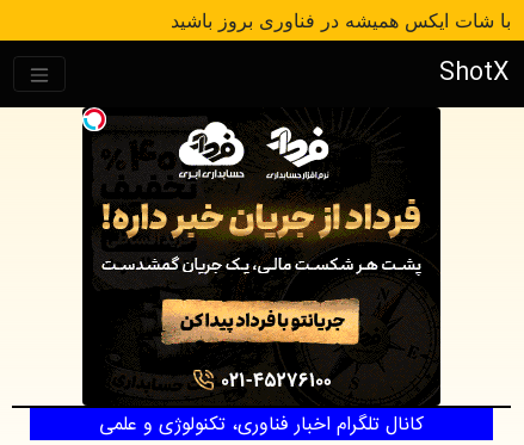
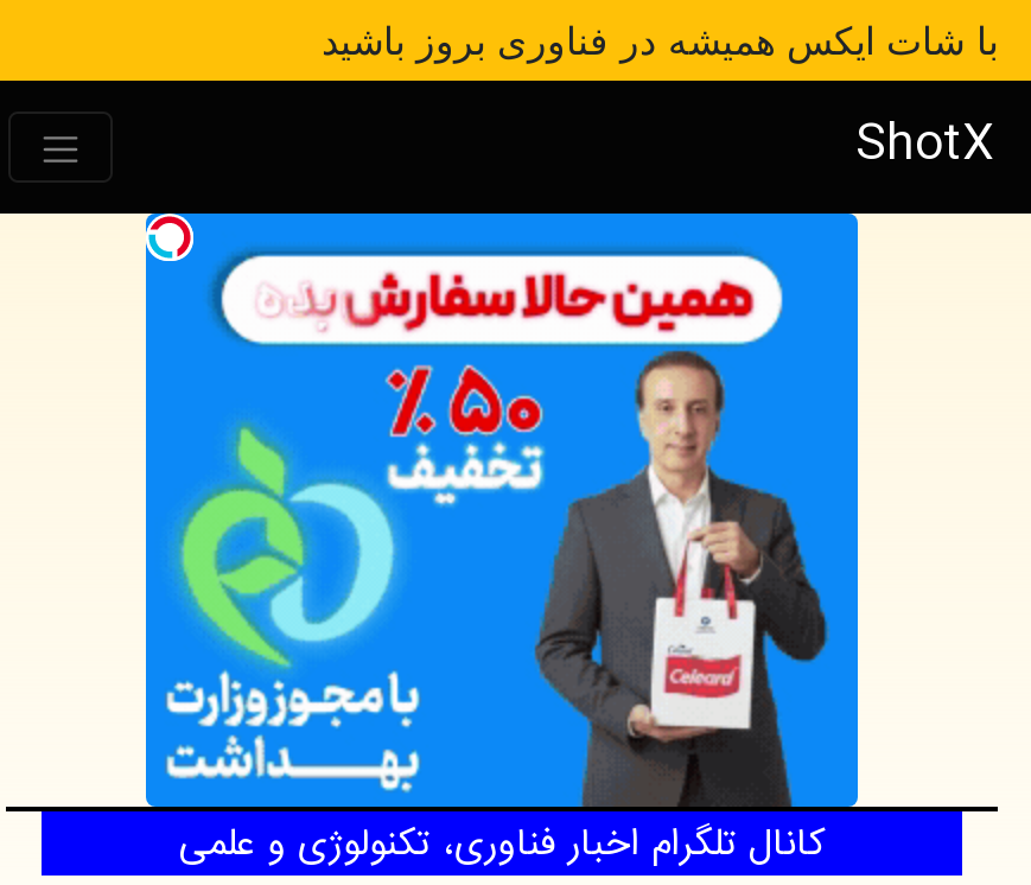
- [image]
+ [image]
